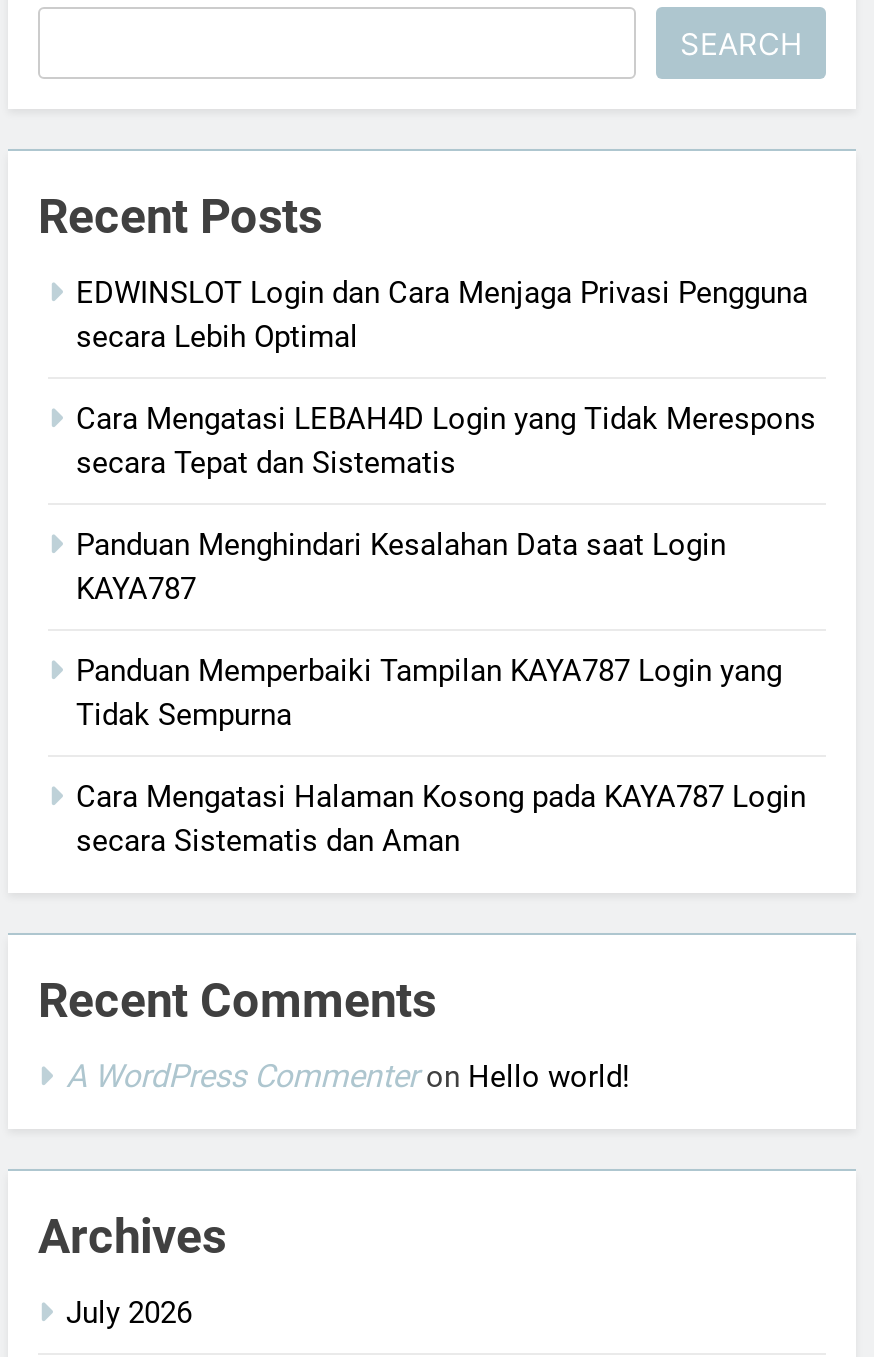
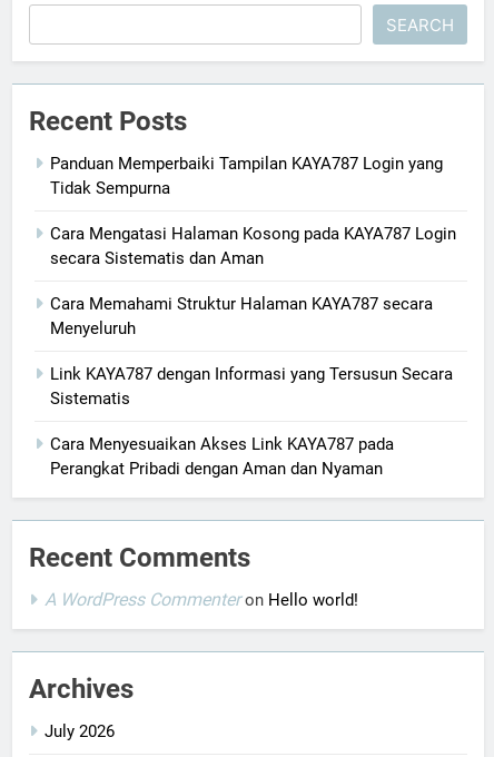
- EDWINSLOT Login dan Cara Menjaga Privasi Pengguna
- secara Lebih Optimal
- Cara Mengatasi LEBAH4D Login yang Tidak Merespons
- secara Tepat dan Sistematis
- Panduan Menghindari Kesalahan Data saat Login
- KAYA787

moved up: Panduan Memperbaiki Tampilan KAYA787 Login yang | Tidak Sempurna | Cara Mengatasi Halaman Kosong pada KAYA787 Login | secara Sistematis dan Aman

+ Cara Memahami Struktur Halaman KAYA787 secara
+ Menyeluruh
+ Link KAYA787 dengan Informasi yang Tersusun Secara
+ Sistematis
+ Cara Menyesuaikan Akses Link KAYA787 pada
+ Perangkat Pribadi dengan Aman dan Nyaman
